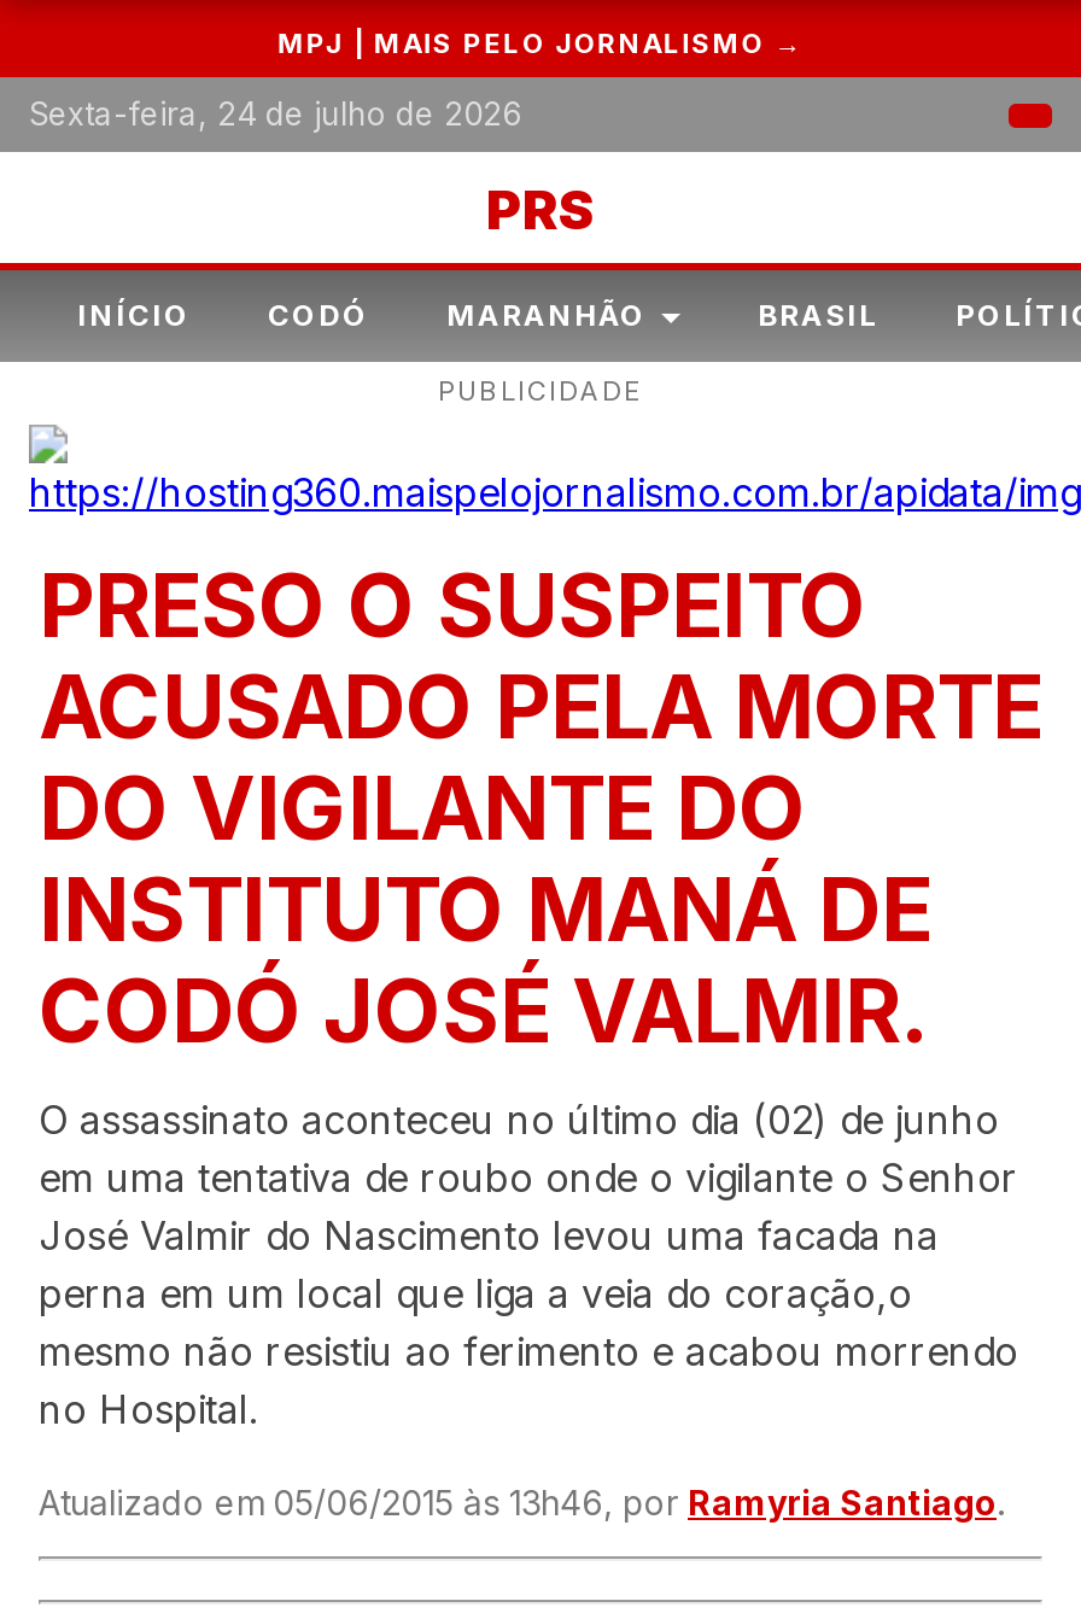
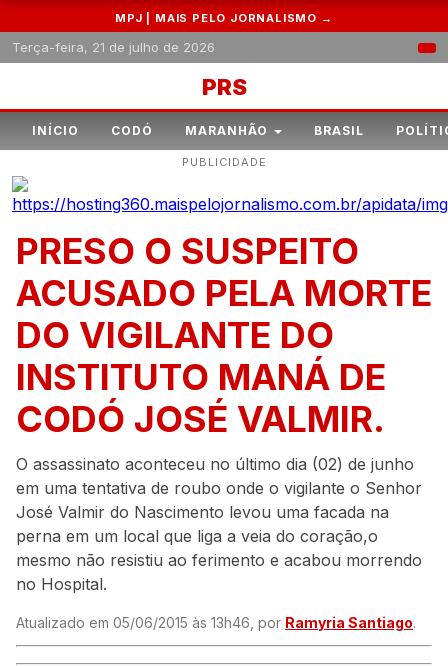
- Sexta-feira, 24 de julho de 2026
+ Terça-feira, 21 de julho de 2026
